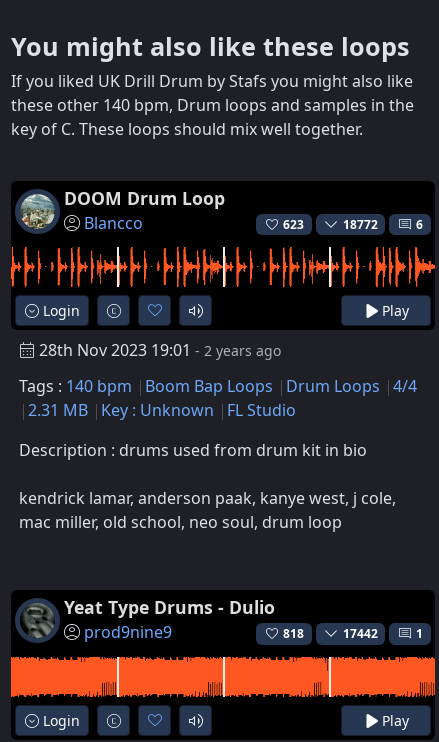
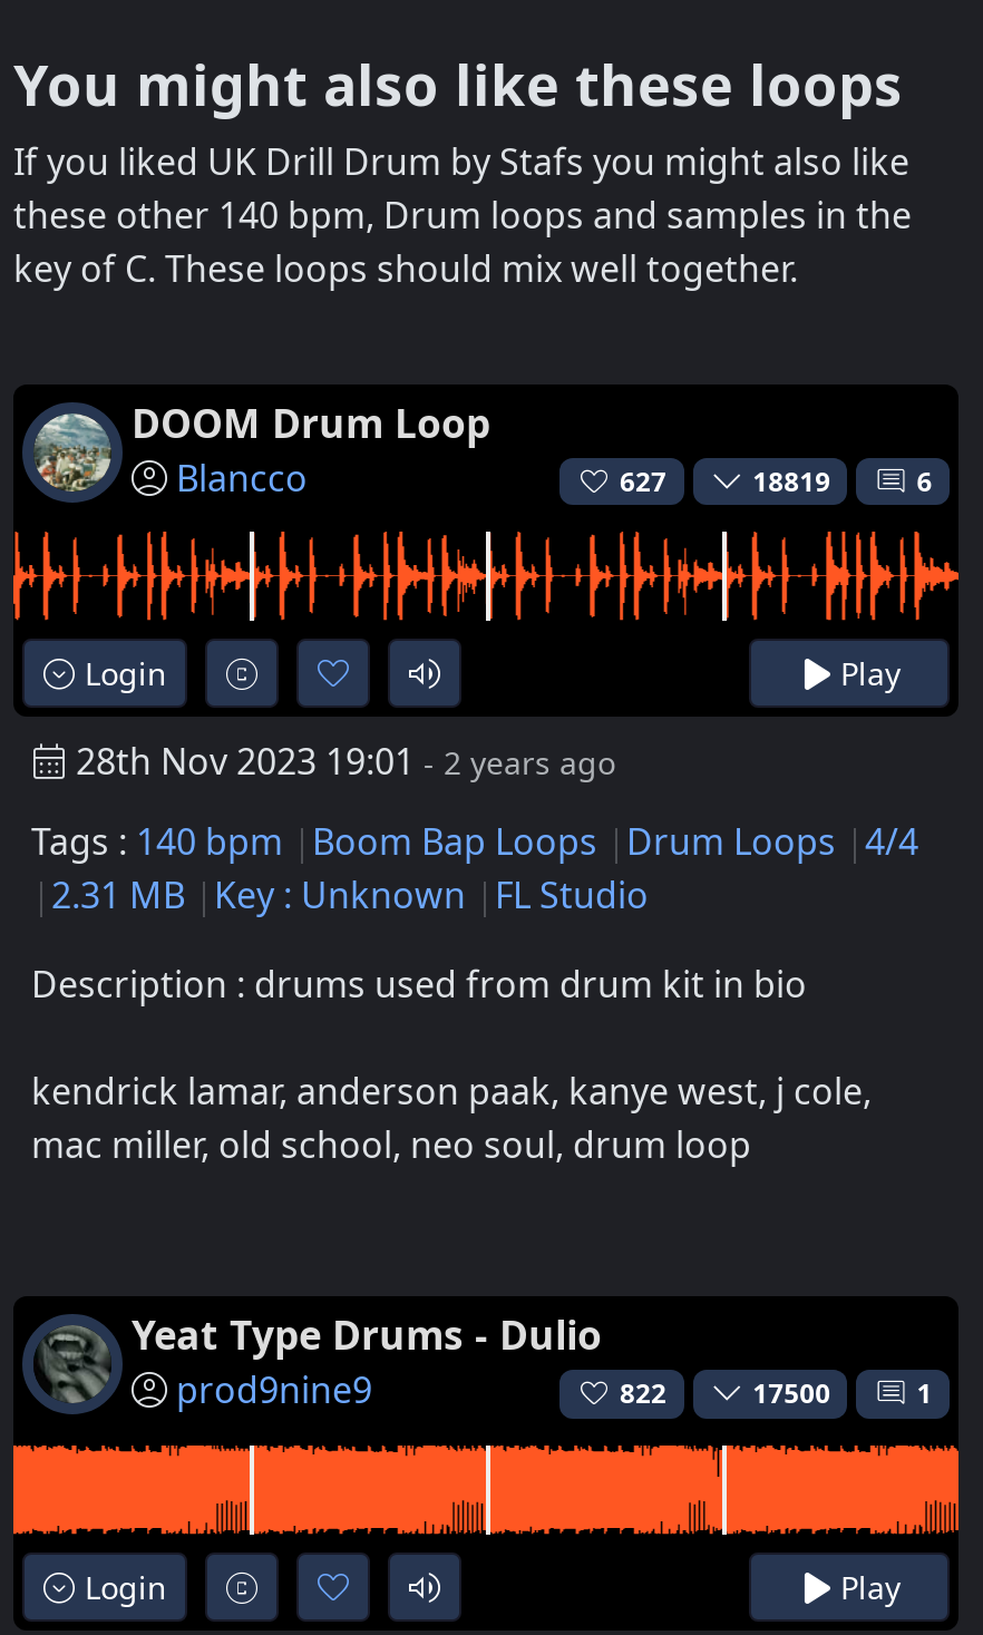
- 623
+ 627

- 18772
+ 18819

- 818
+ 822

- 17442
+ 17500
